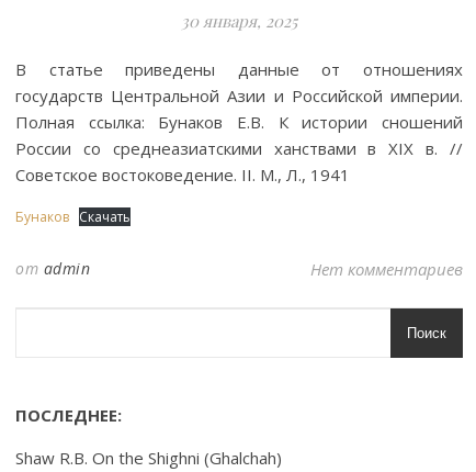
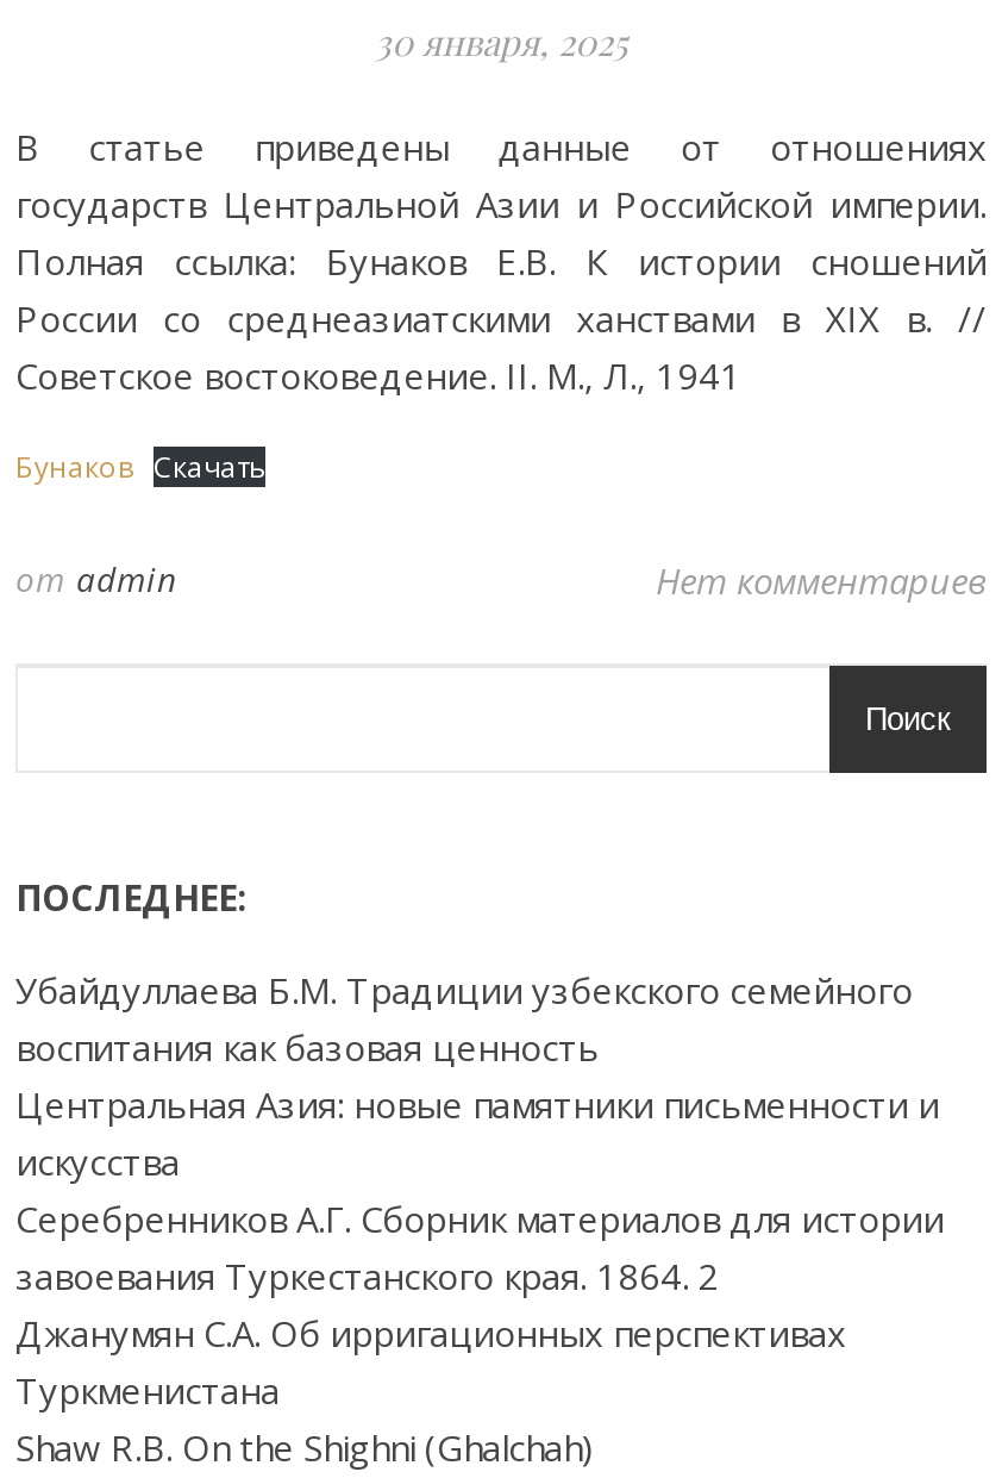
+ Убайдуллаева Б.М. Традиции узбекского семейного
+ воспитания как базовая ценность
+ Центральная Азия: новые памятники письменности и
+ искусства
+ Серебренников А.Г. Сборник материалов для истории
+ завоевания Туркестанского края. 1864. 2
+ Джанумян С.А. Об ирригационных перспективах
+ Туркменистана
